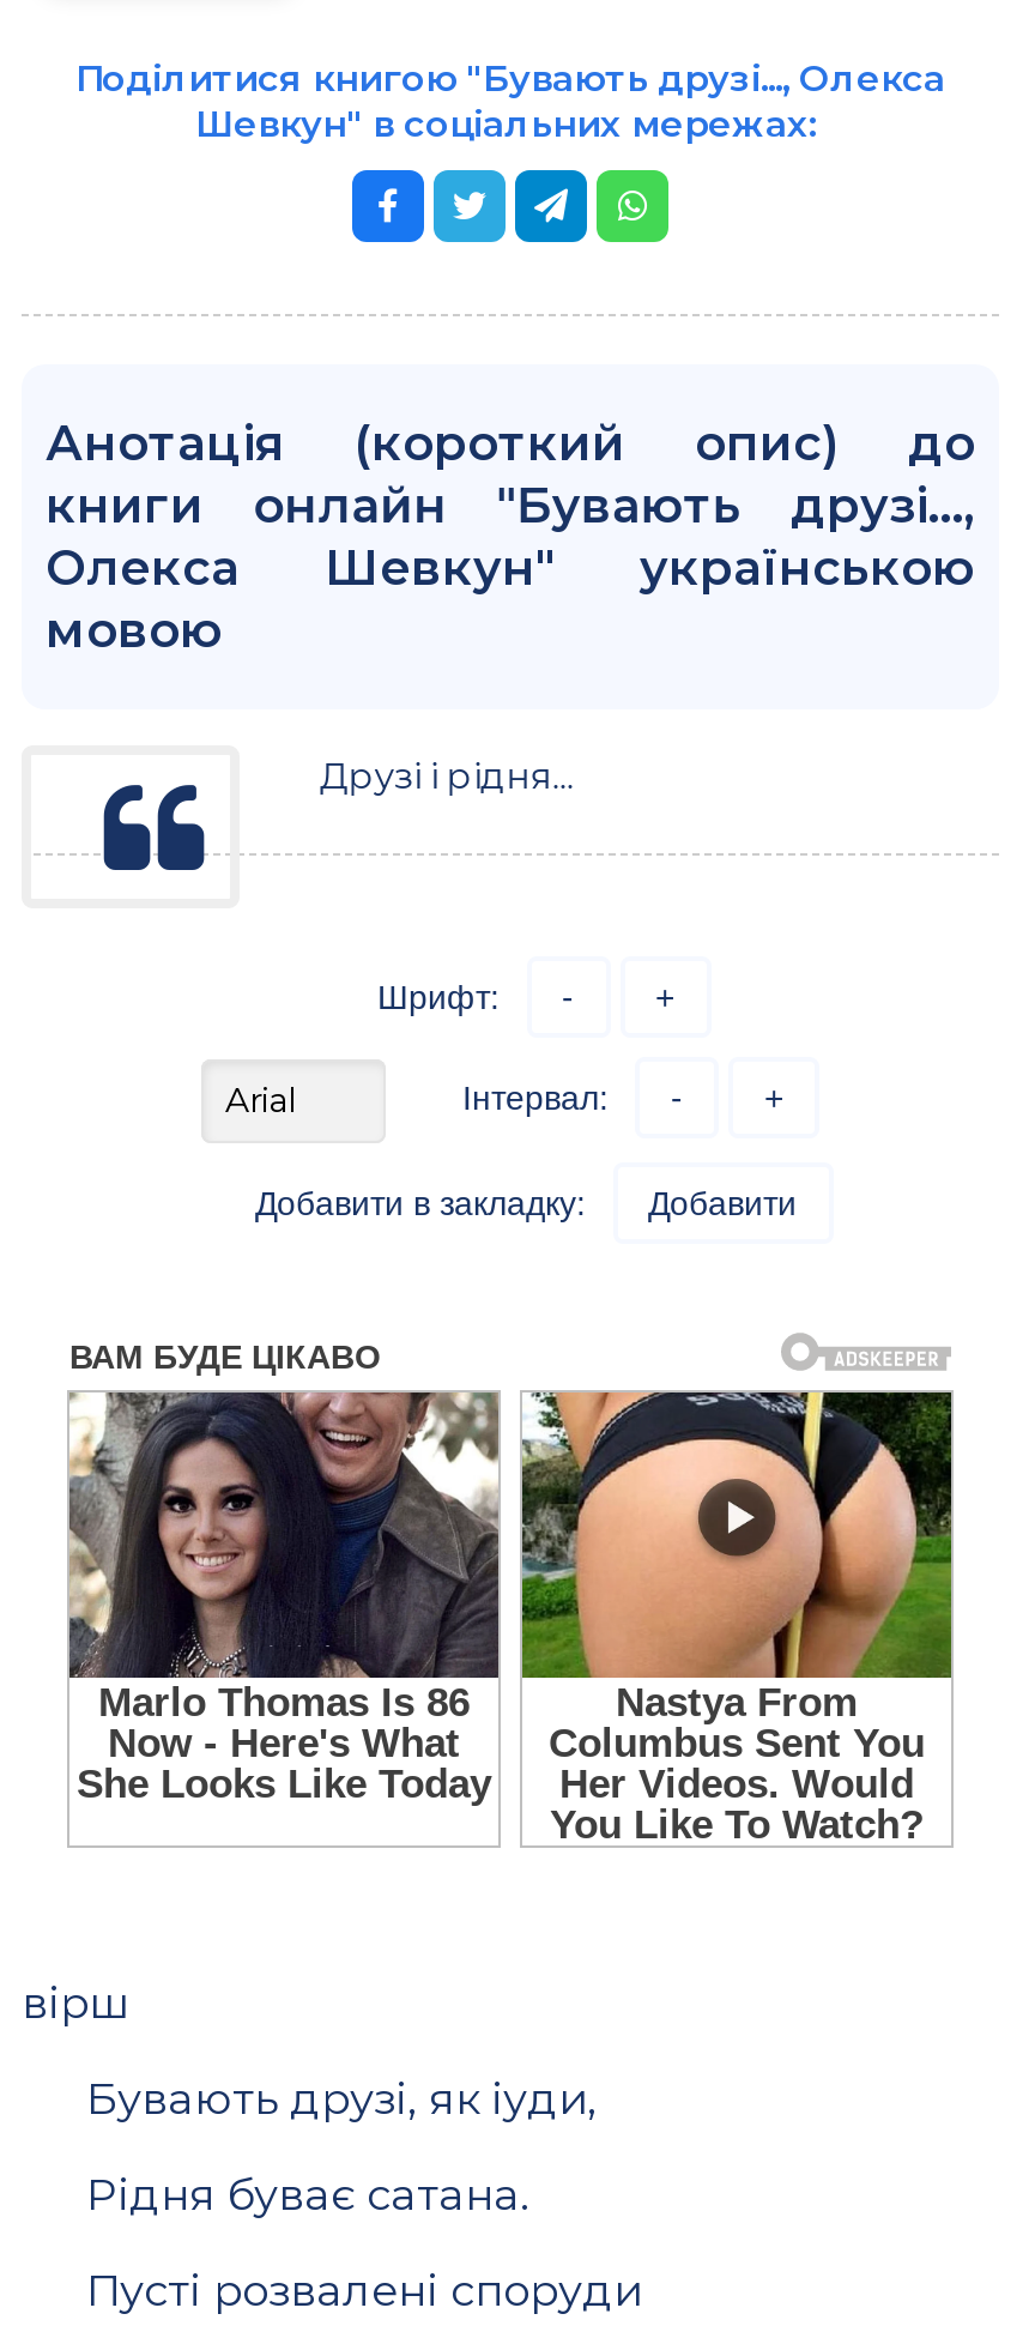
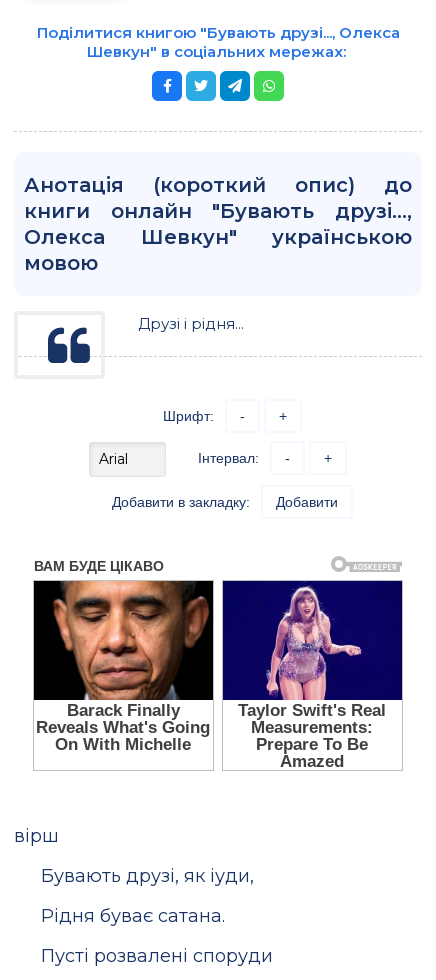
- [image]
+ [image]

- [image]
+ [image]
